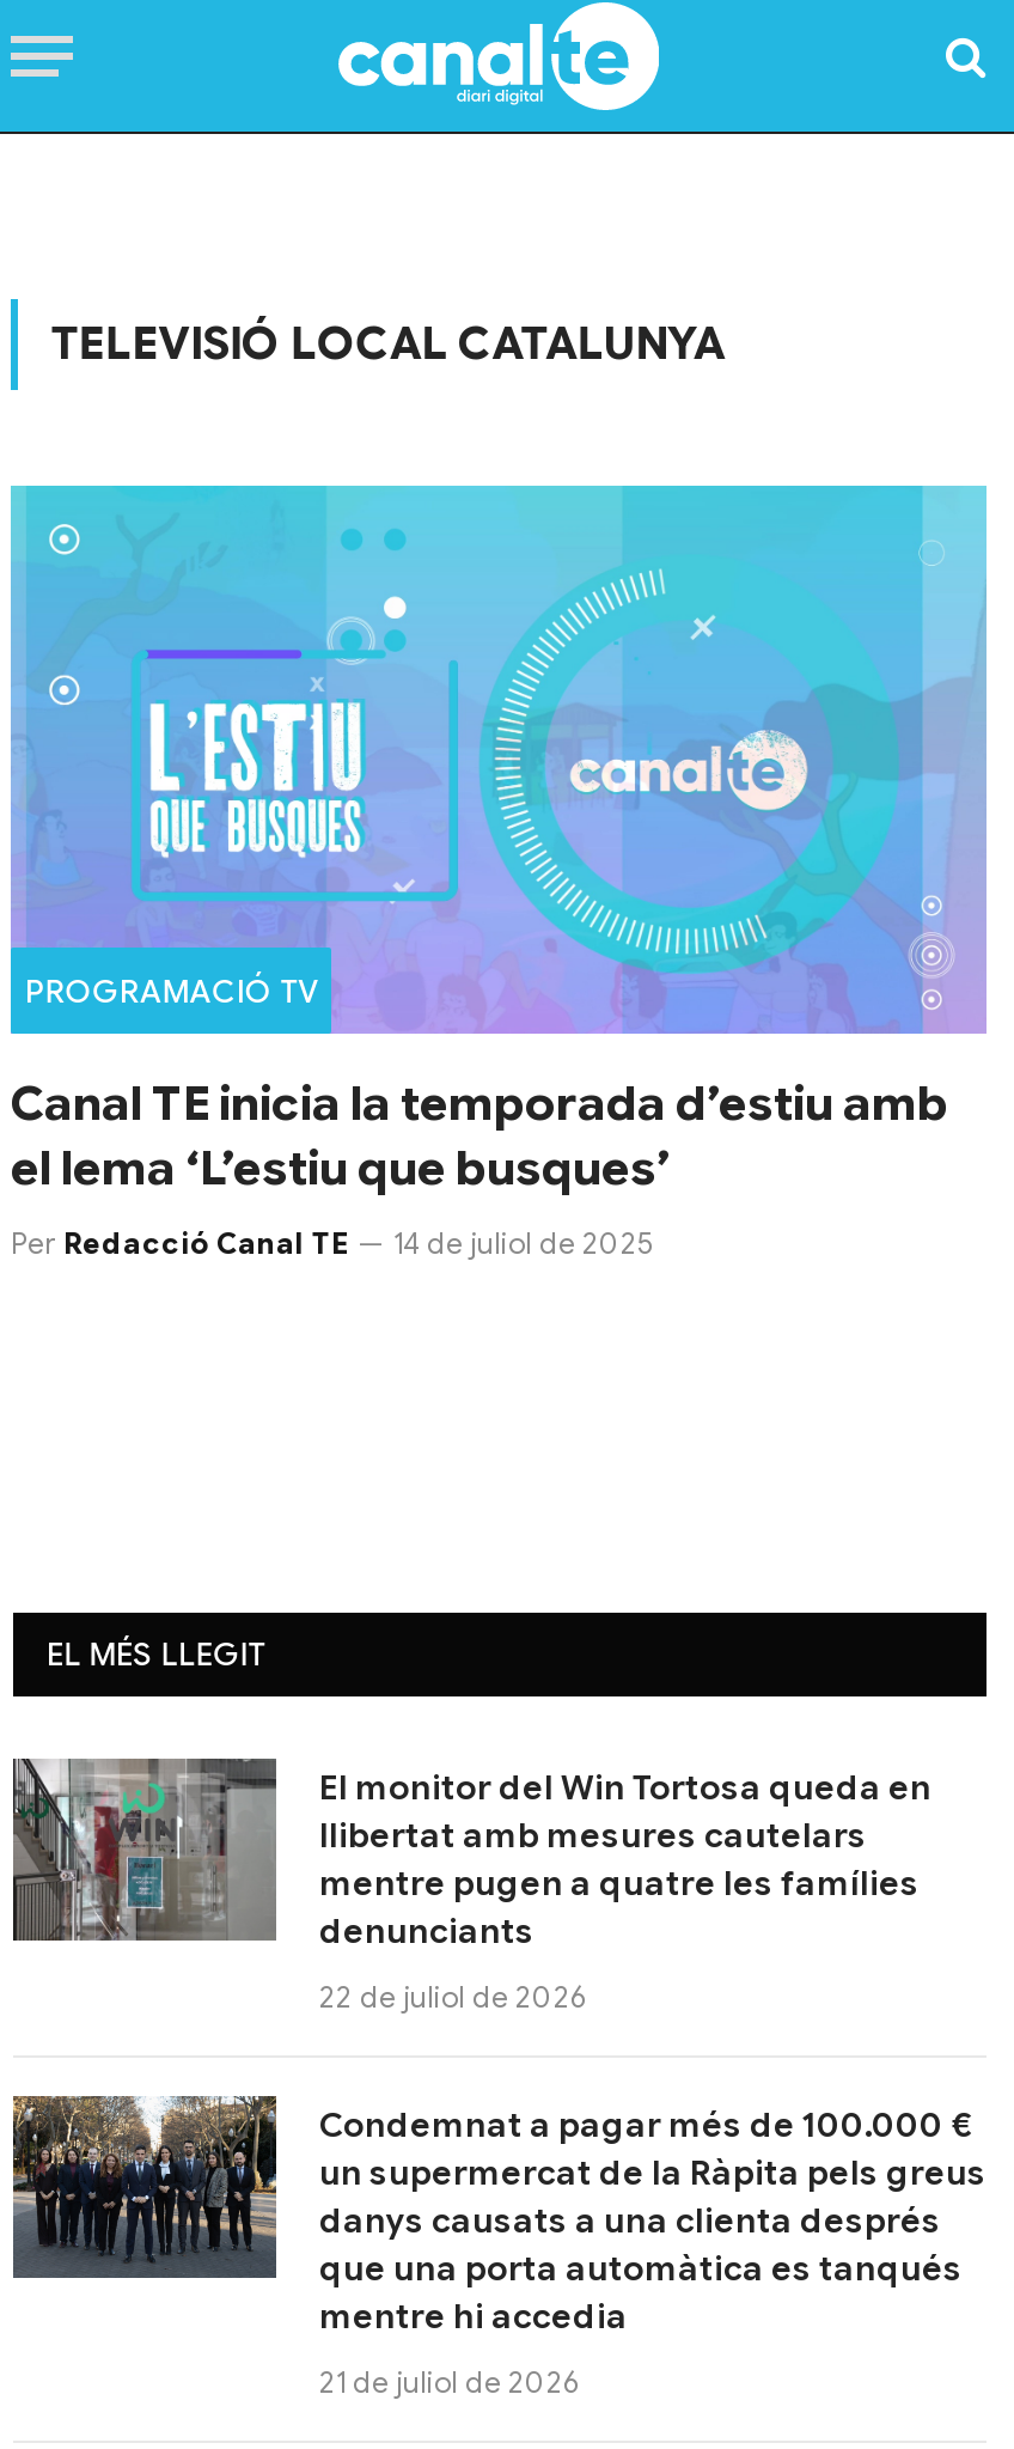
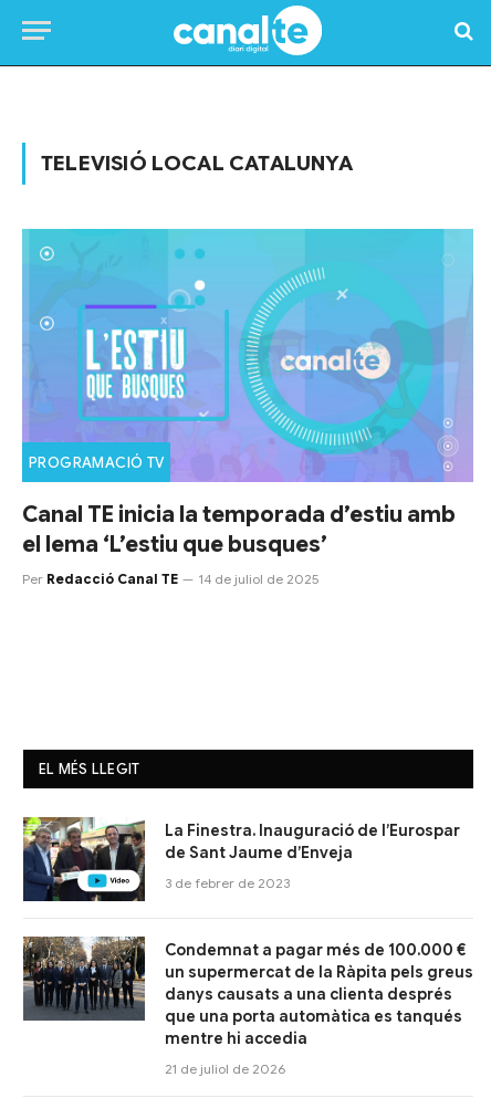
- [image]
- El monitor del Win Tortosa queda en
- llibertat amb mesures cautelars
- mentre pugen a quatre les famílies
- denunciants
+ [image]
+ La Finestra. Inauguració de l’Eurospar
+ de Sant Jaume d’Enveja

- 22 de juliol de 2026
+ 3 de febrer de 2023
